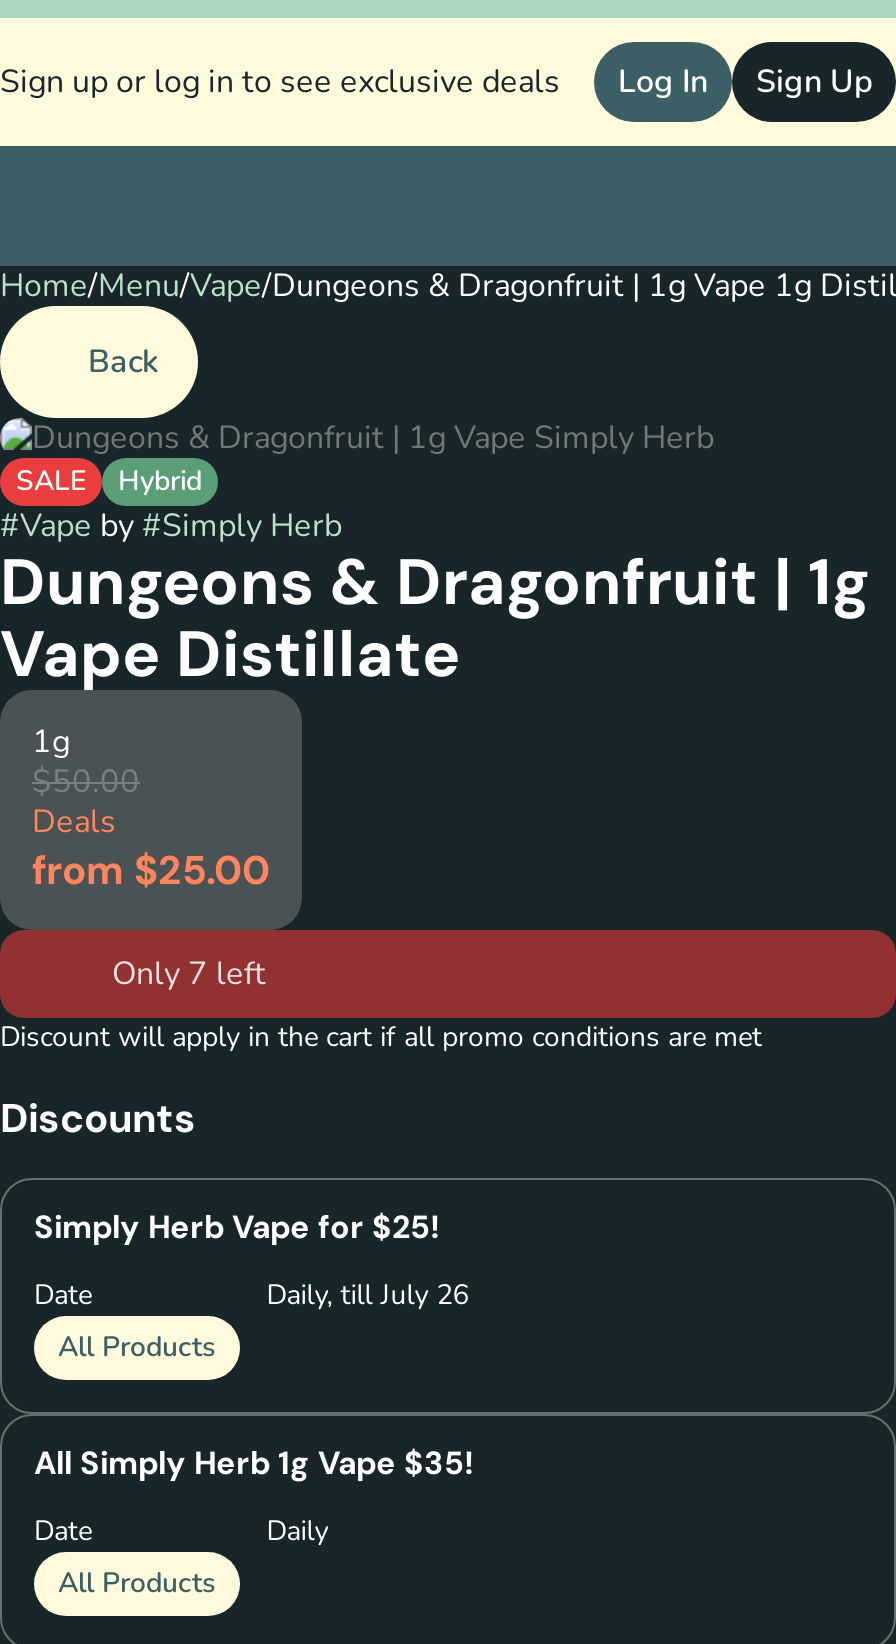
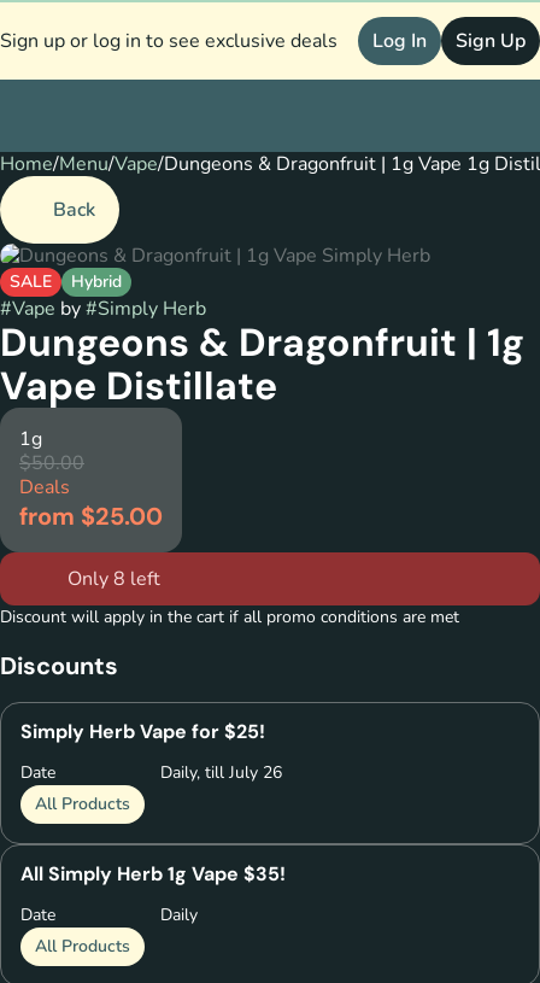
- Only 7 left
+ Only 8 left
